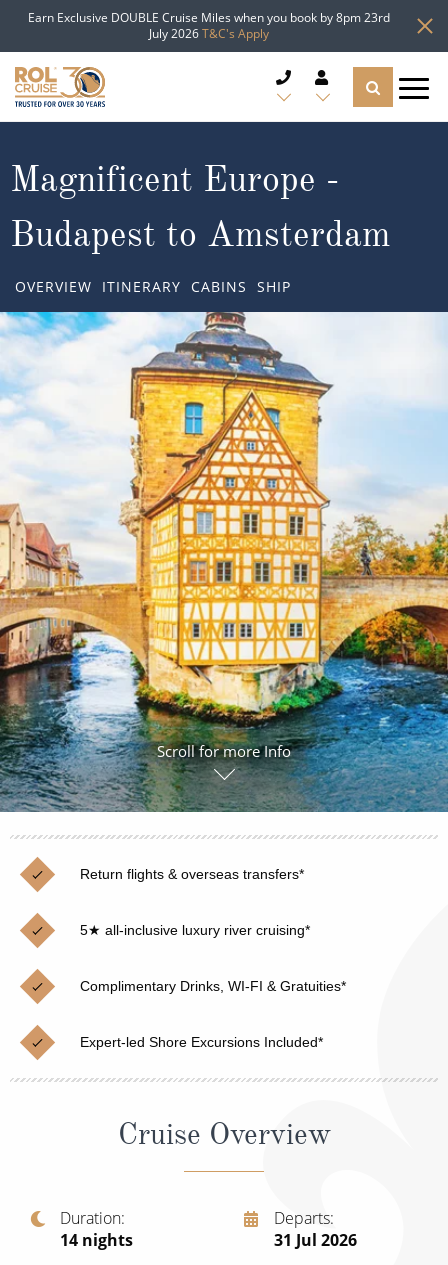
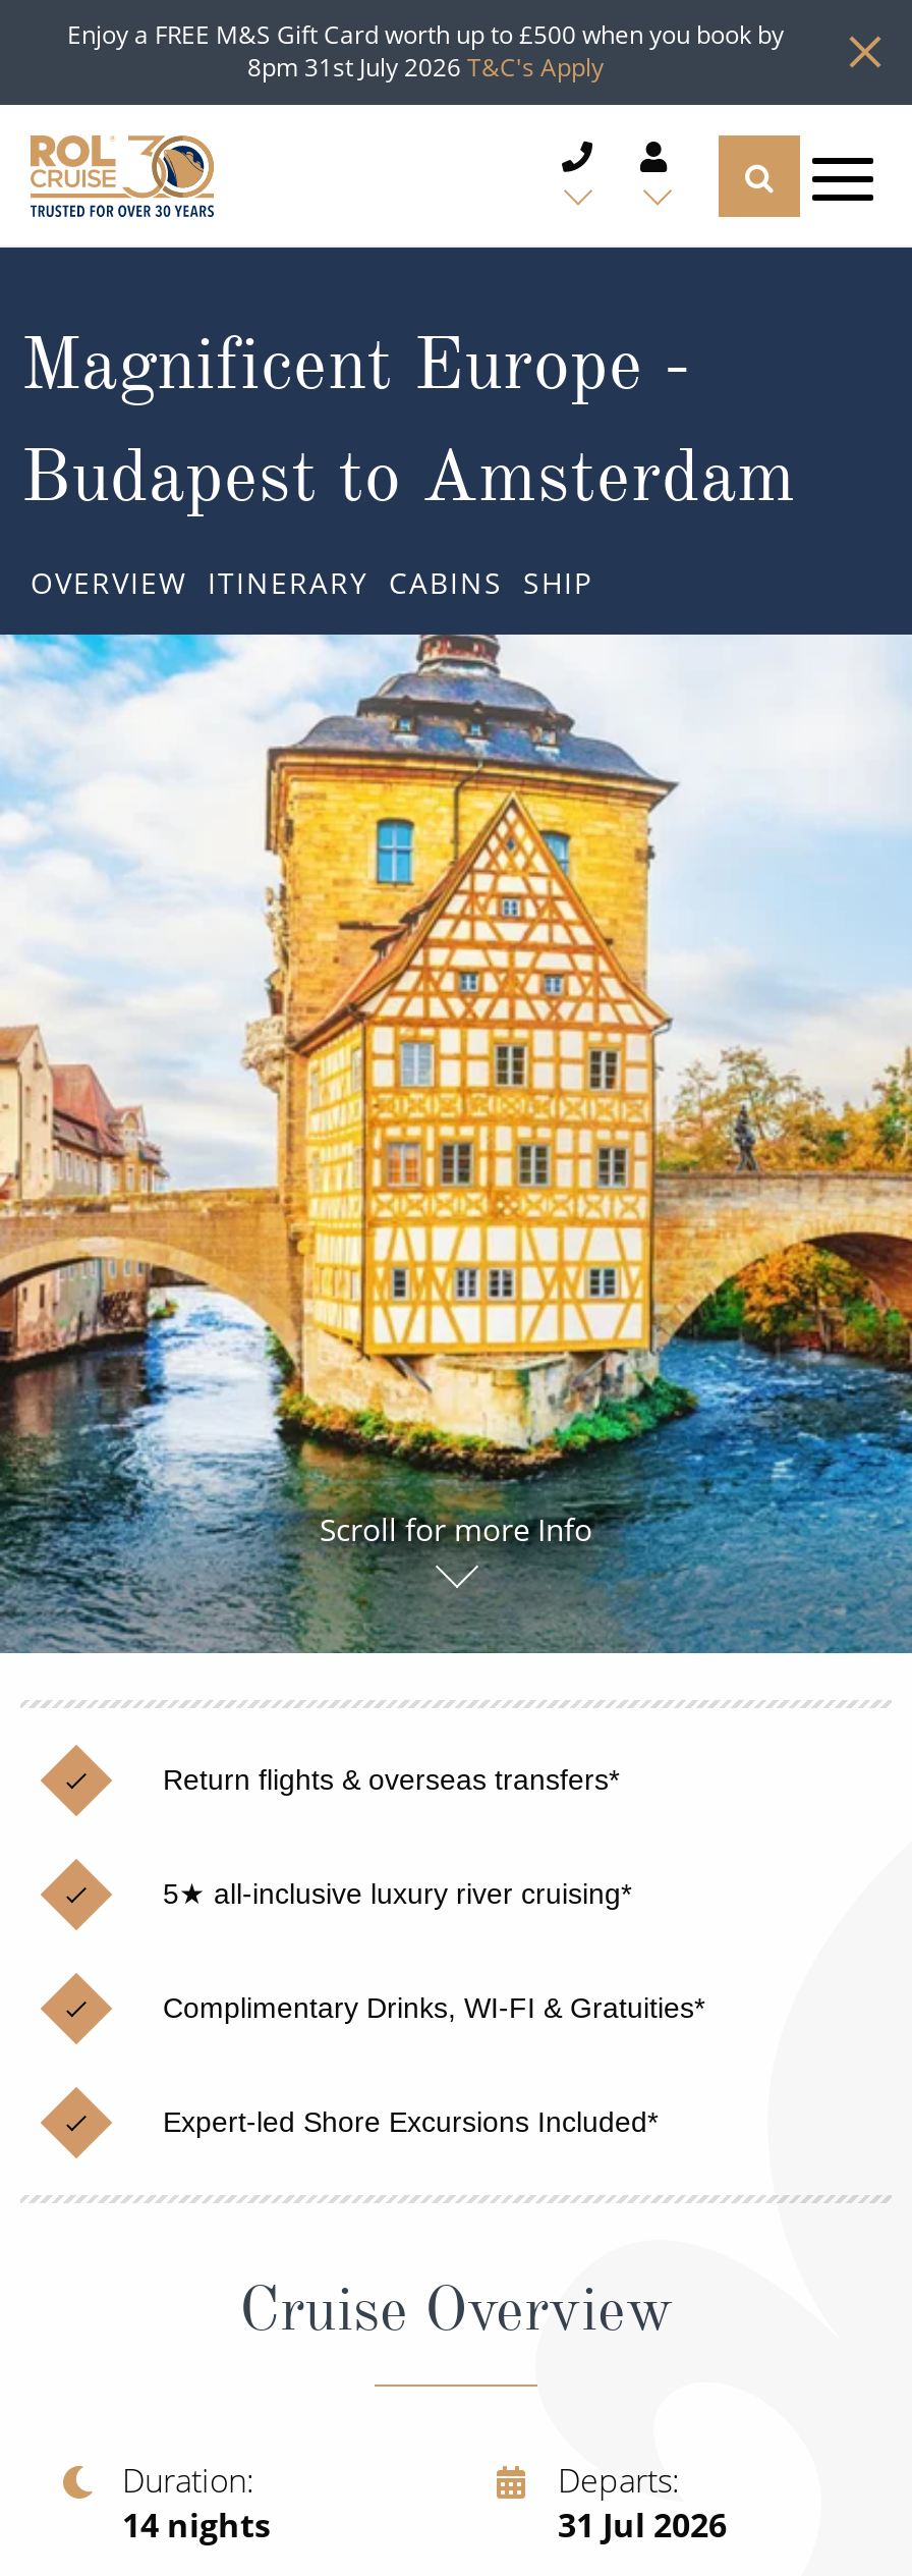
- Earn Exclusive DOUBLE Cruise Miles when you book by 8pm 23rd
- July 2026 T&C's Apply
+ Enjoy a FREE M&S Gift Card worth up to £500 when you book by
+ 8pm 31st July 2026 T&C's Apply
